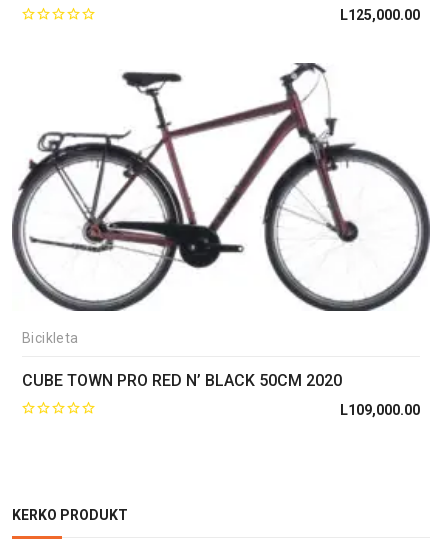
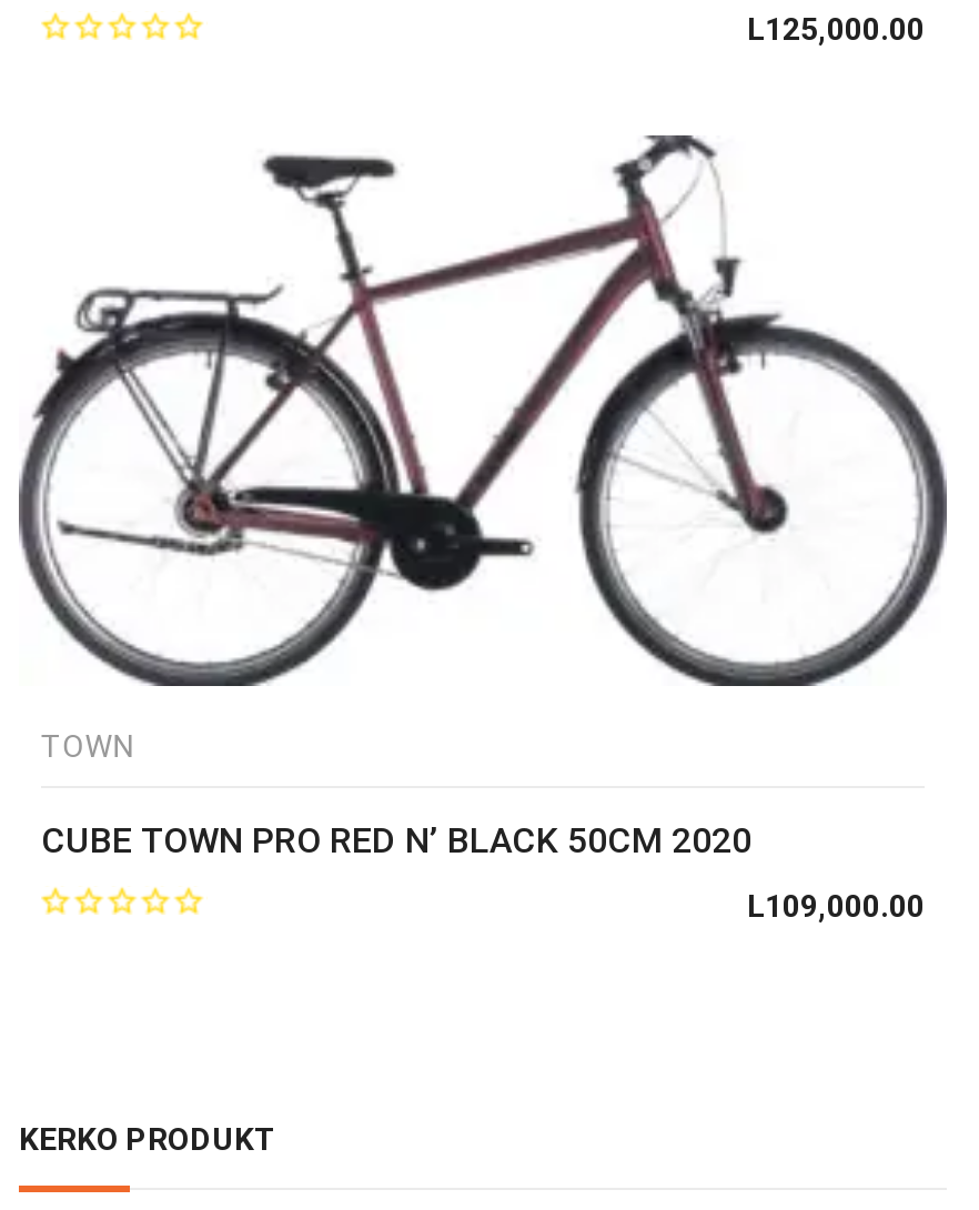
- Bicikleta
+ TOWN
